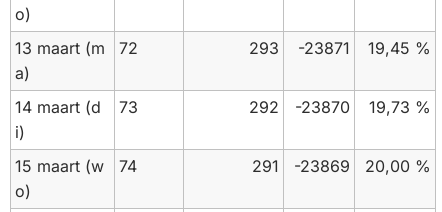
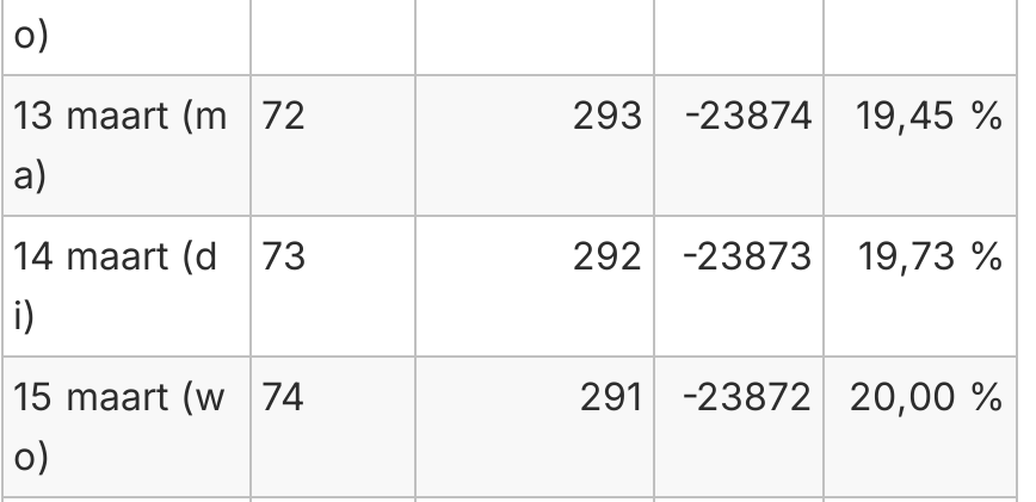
- 293 -23871 19,45 %
+ 293 -23874 19,45 %

- 292 -23870 19,73 %
+ 292 -23873 19,73 %

- 291 -23869 20,00 %
+ 291 -23872 20,00 %
